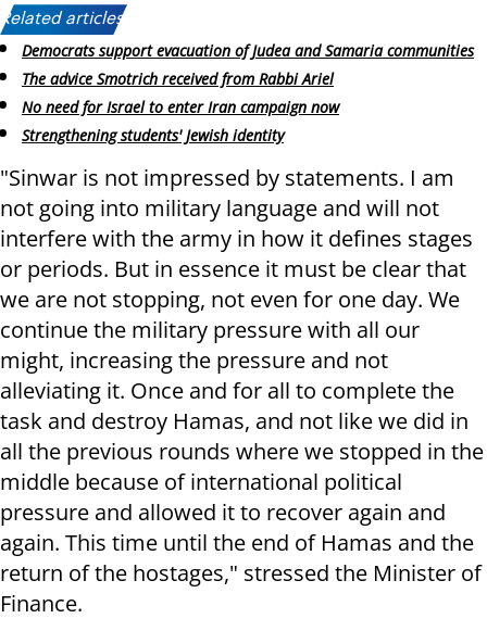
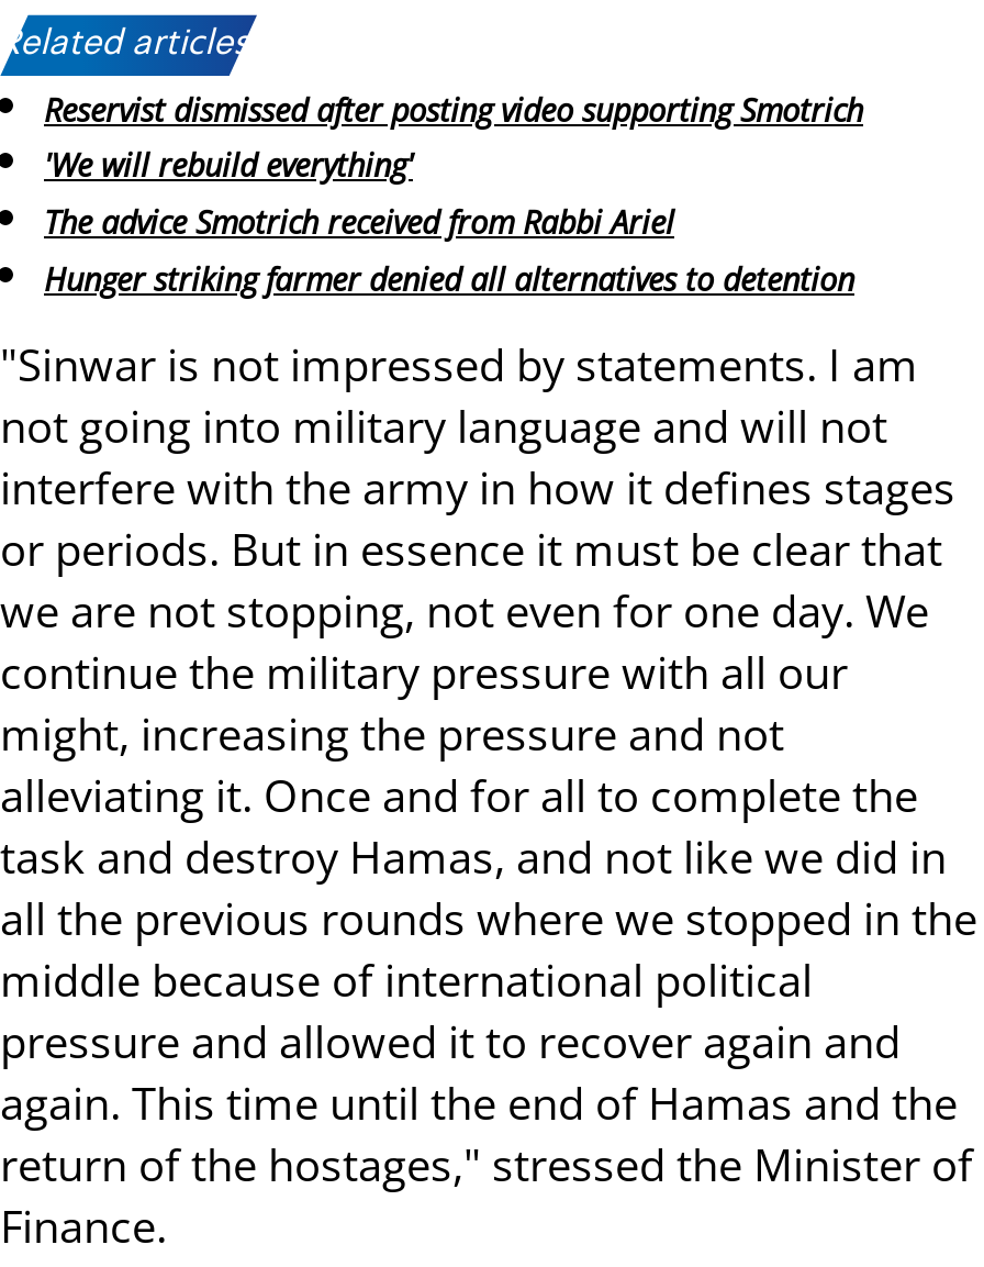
- Democrats support evacuation of Judea and Samaria communities
+ Reservist dismissed after posting video supporting Smotrich
+ 'We will rebuild everything'

moved down: The advice Smotrich received from Rabbi Ariel

- No need for Israel to enter Iran campaign now
- Strengthening students' Jewish identity
+ Hunger striking farmer denied all alternatives to detention
